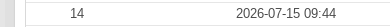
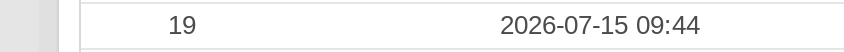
- 14
+ 19
